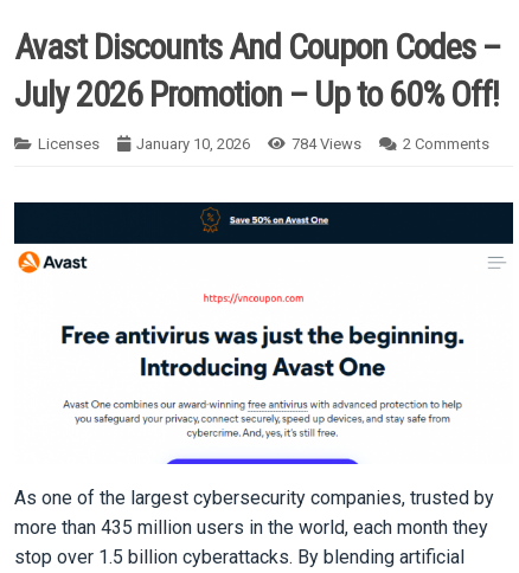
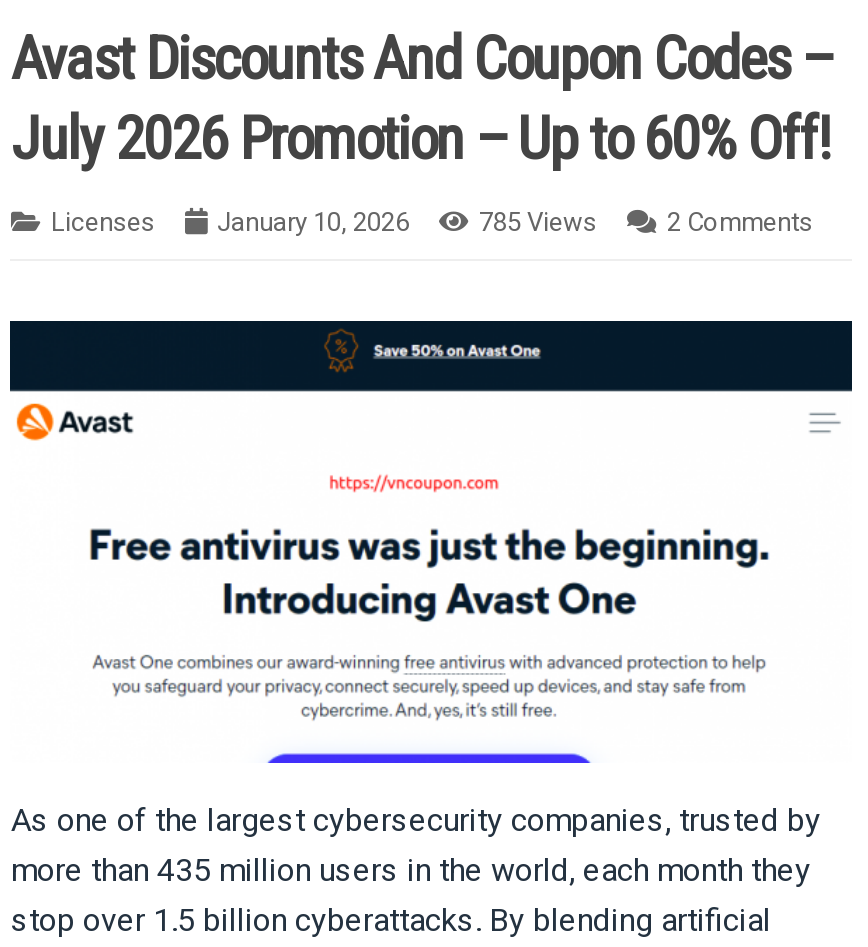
- 784 Views
+ 785 Views
